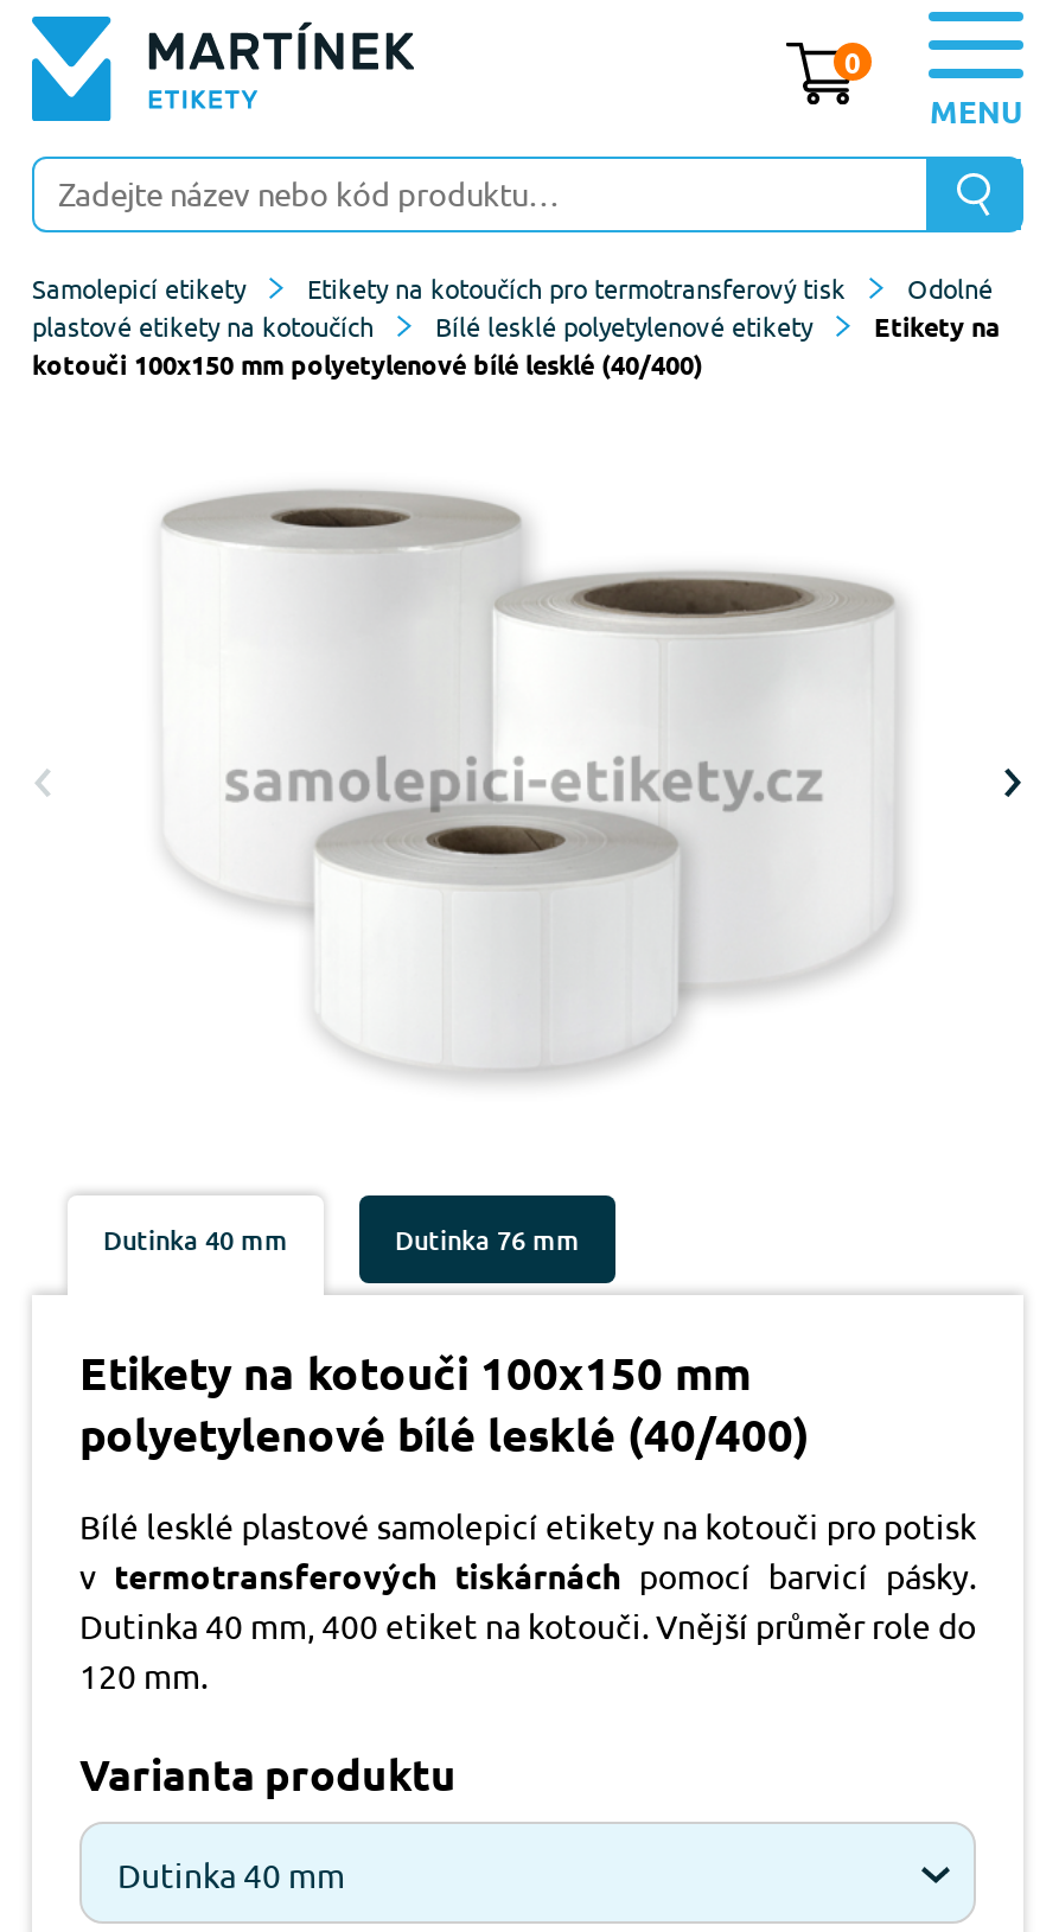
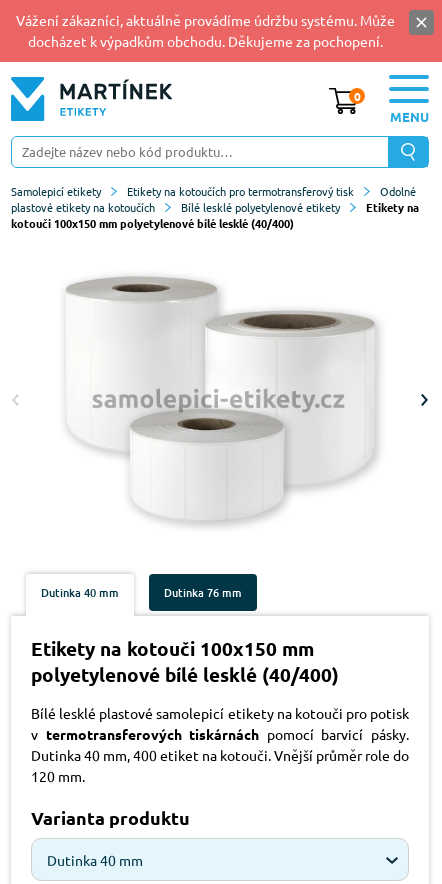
+ Vážení zákazníci, aktuálně provádíme údržbu systému. Může
+ docházet k výpadkům obchodu. Děkujeme za pochopení.
